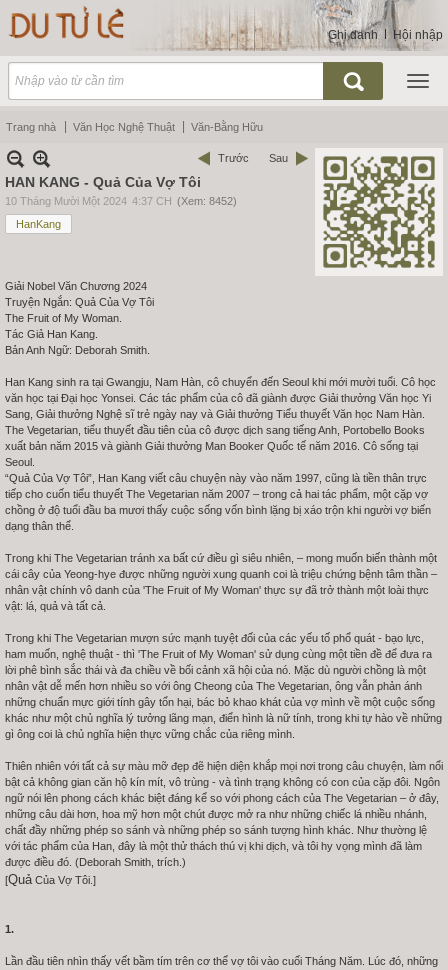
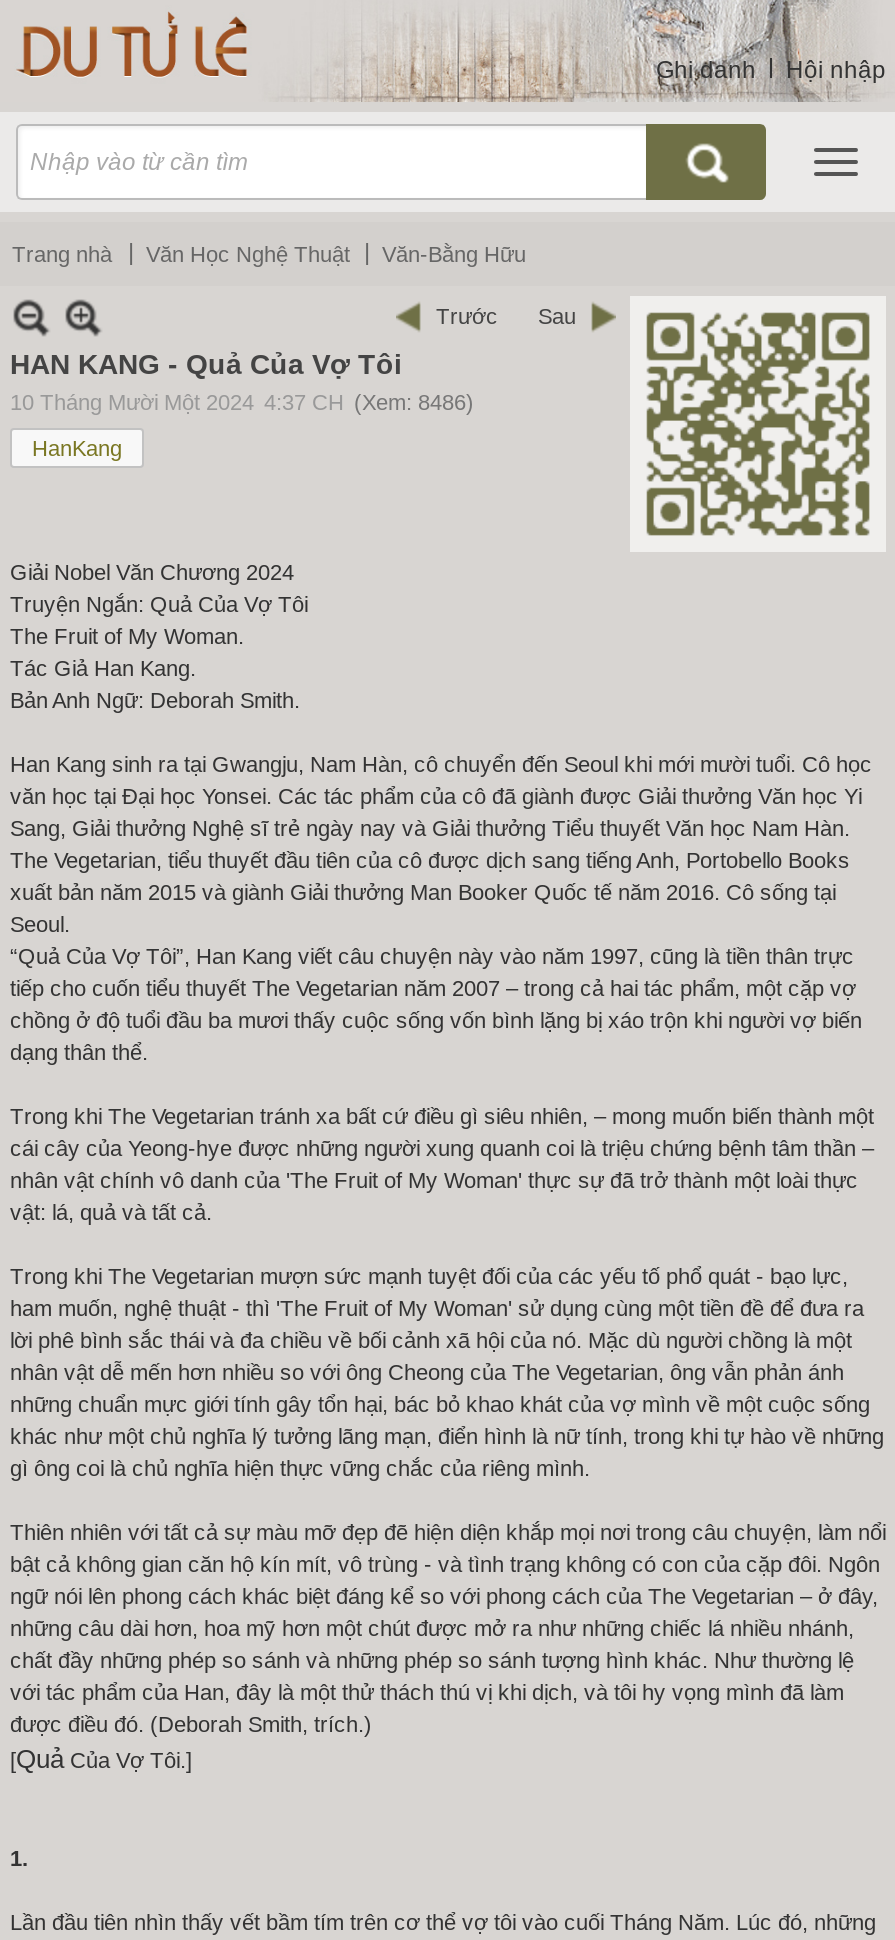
- 10 Tháng Mười Một 2024 4:37 CH (Xem: 8452)
+ 10 Tháng Mười Một 2024 4:37 CH (Xem: 8486)
